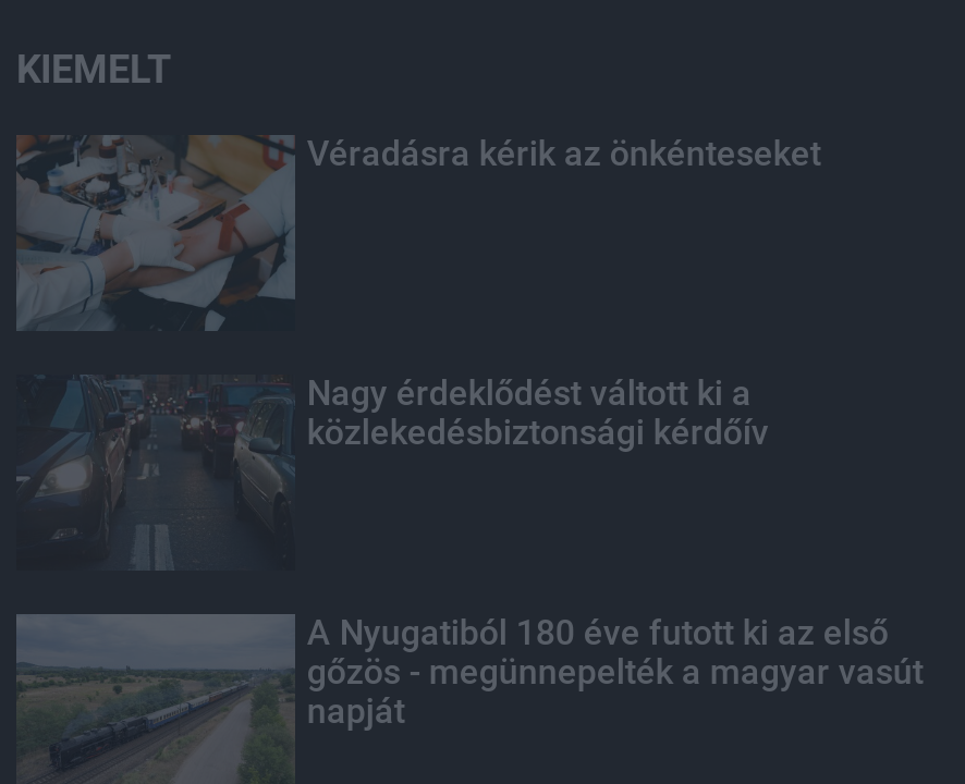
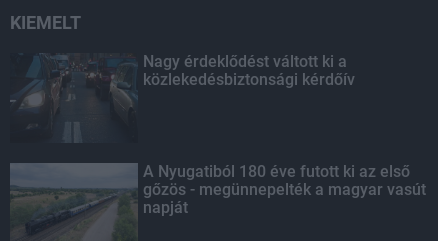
- [image]
- Véradásra kérik az önkénteseket
